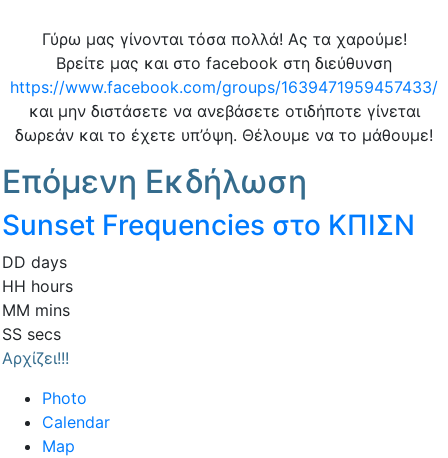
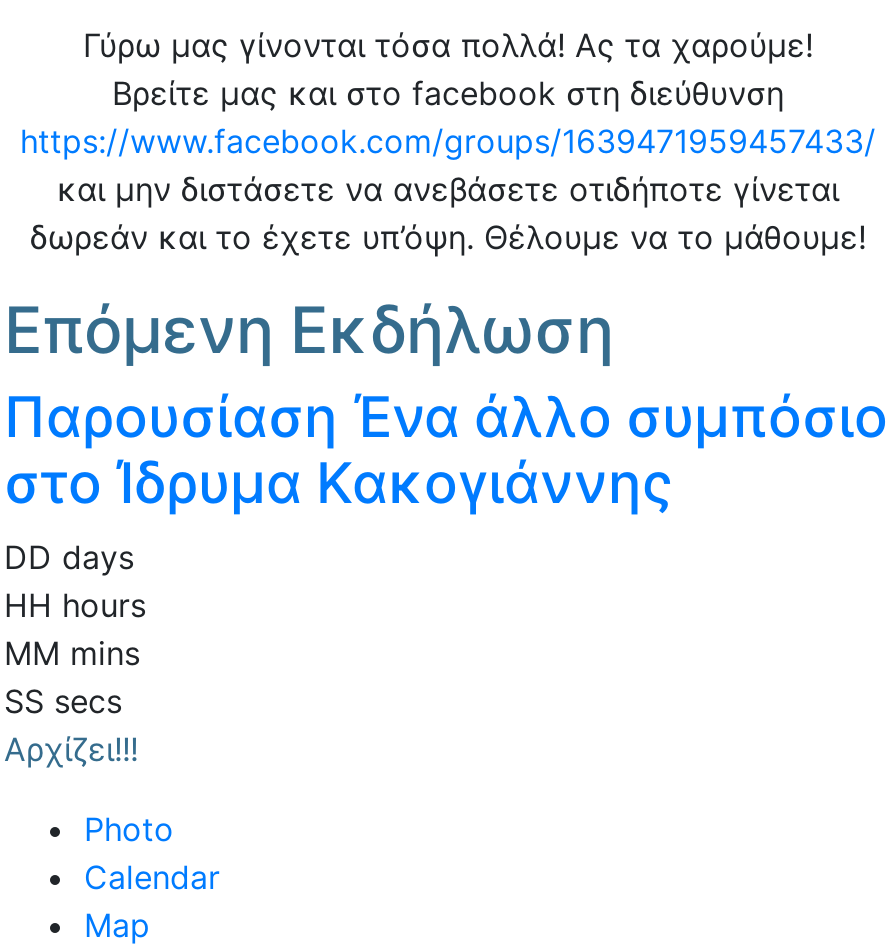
- Sunset Frequencies στο ΚΠΙΣΝ
+ Παρουσίαση Ένα άλλο συμπόσιο
+ στο Ίδρυμα Κακογιάννης
